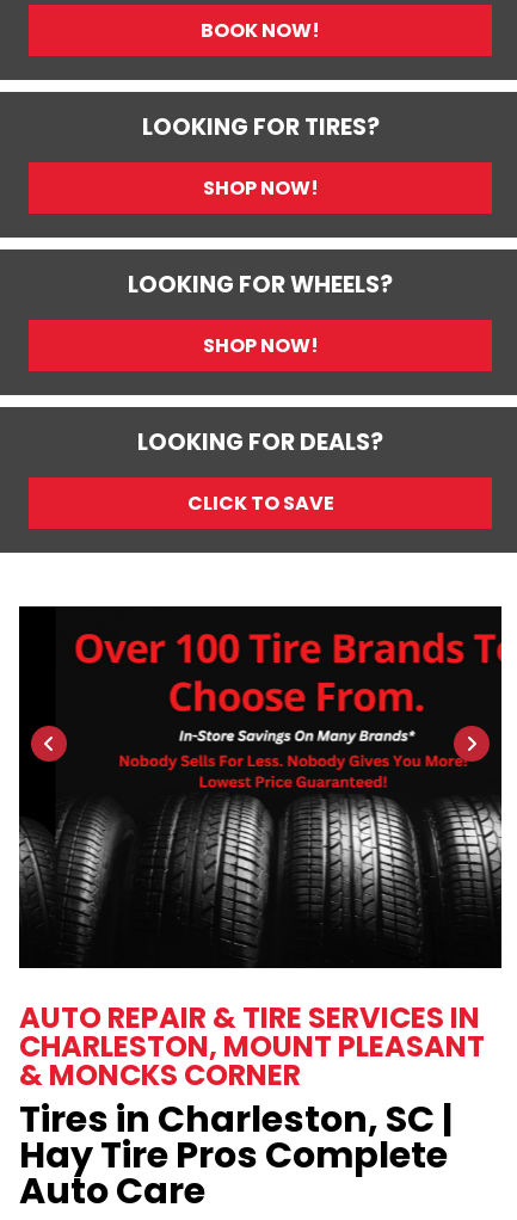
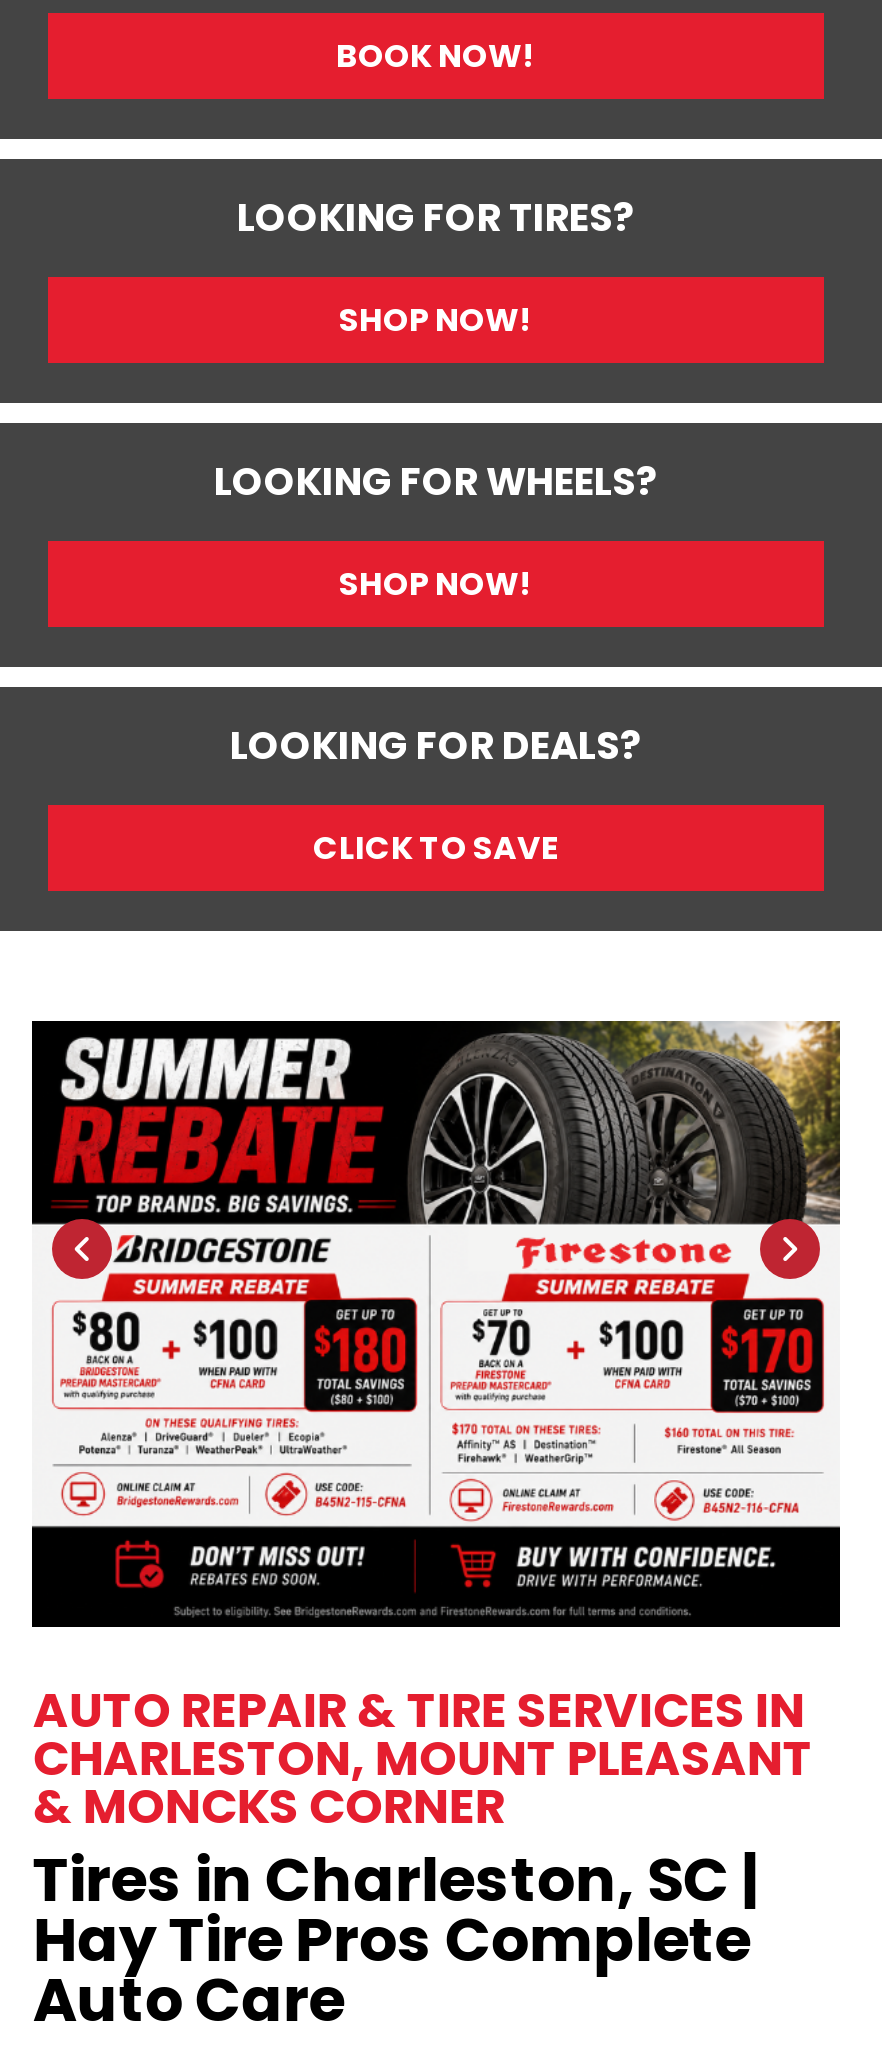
- [image]
+ [image]
